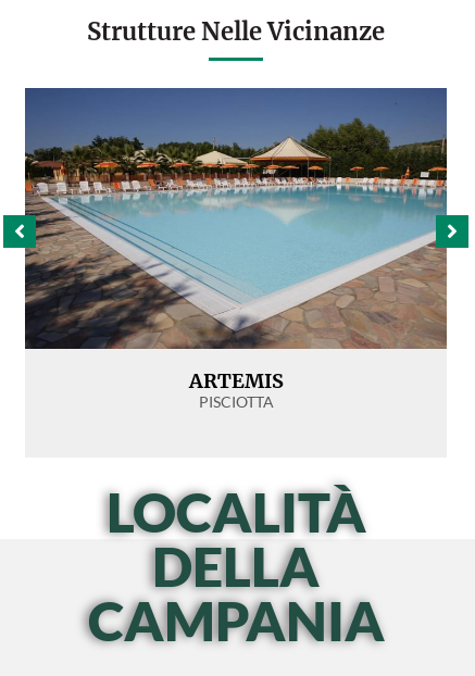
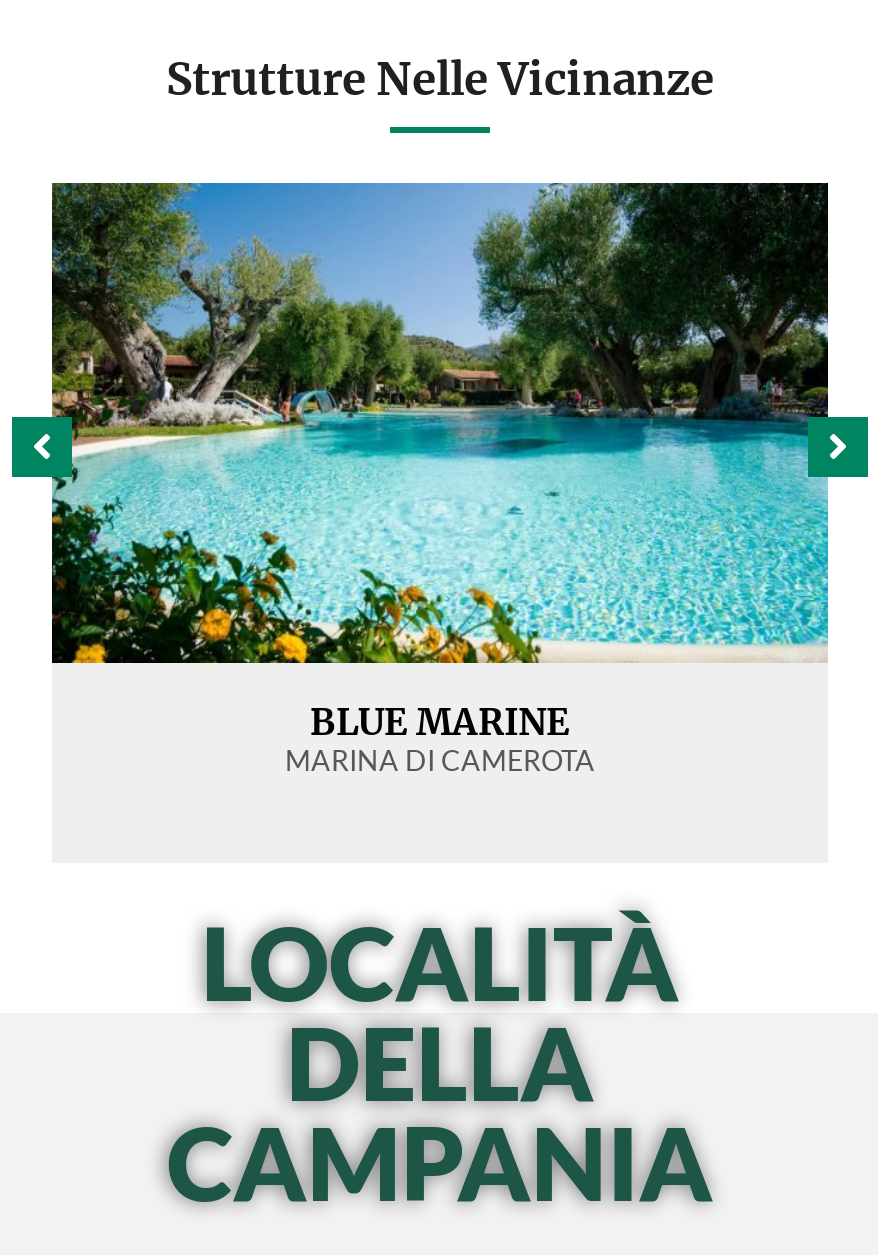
- [image]
- ARTEMIS
- PISCIOTTA
+ [image]
+ BLUE MARINE
+ MARINA DI CAMEROTA
